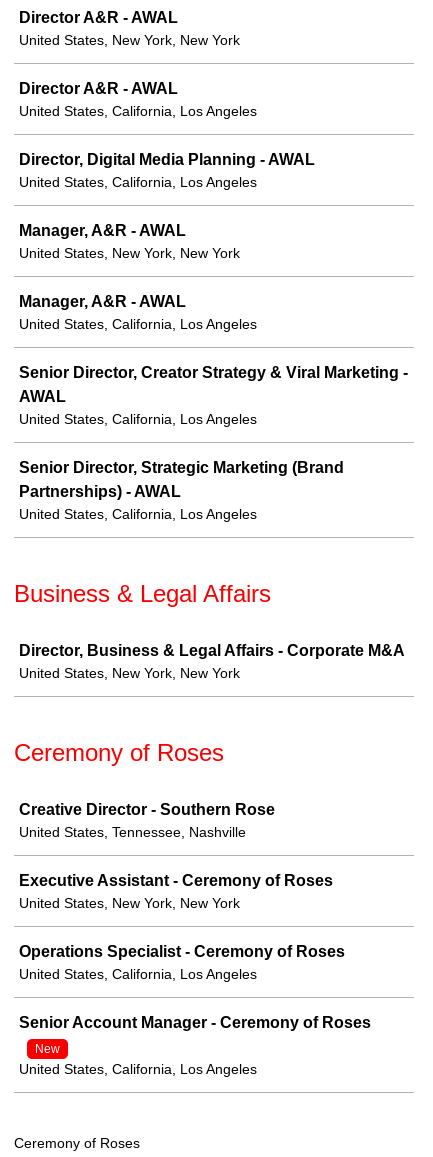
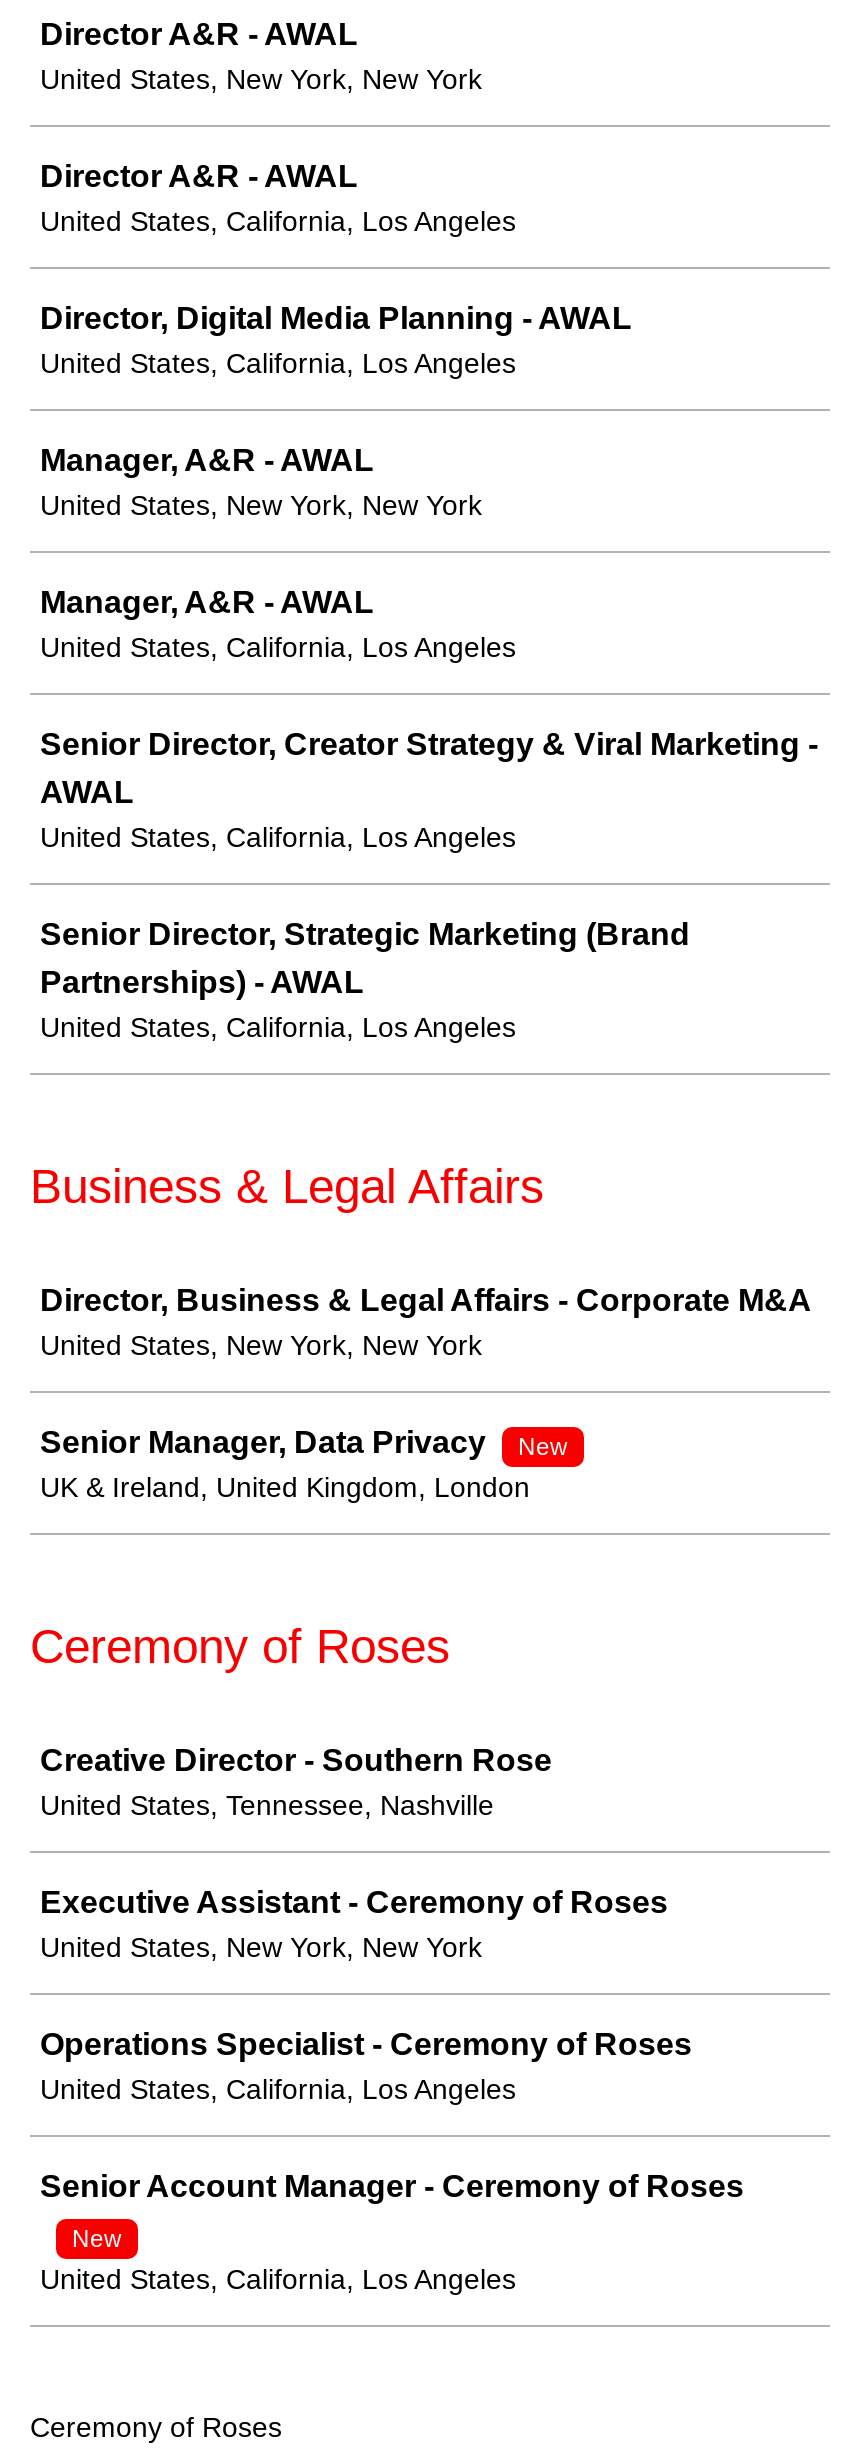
+ Senior Manager, Data Privacy
+ New
+ UK & Ireland, United Kingdom, London
